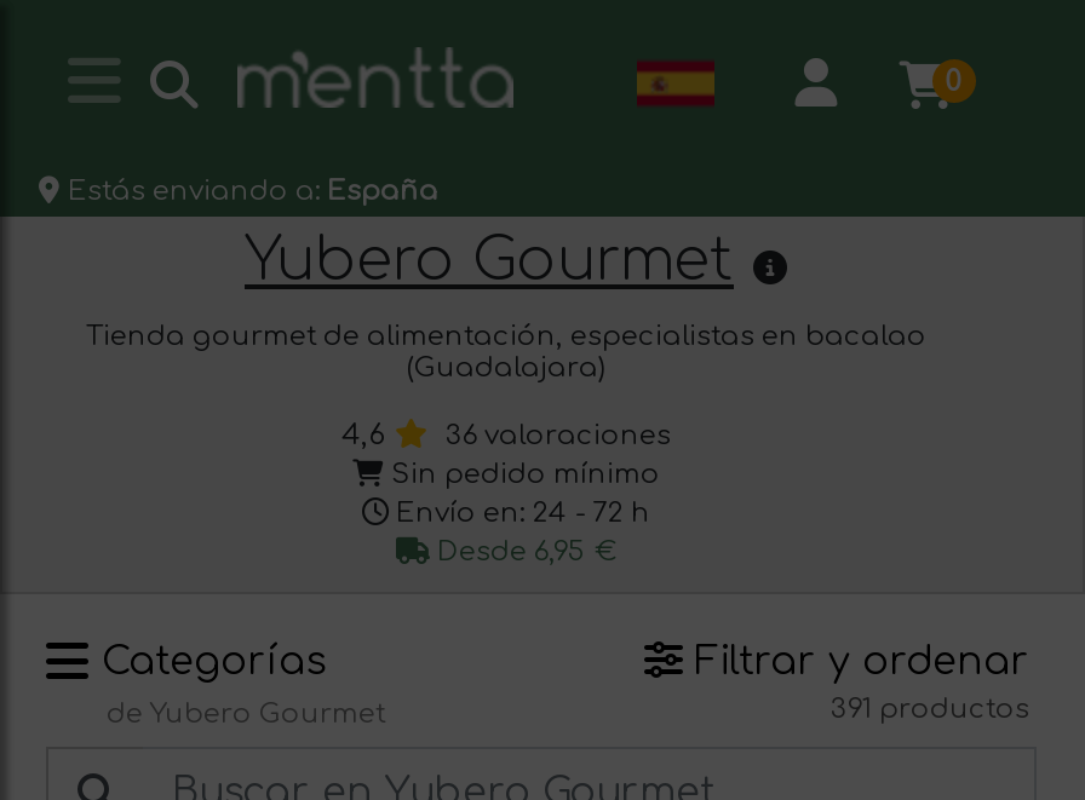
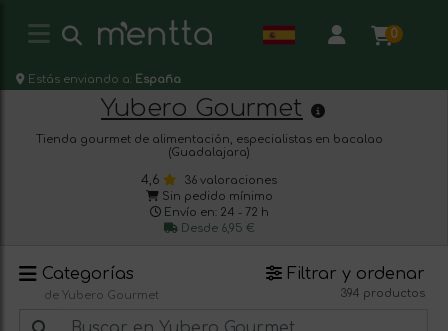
- 391 productos
+ 394 productos
